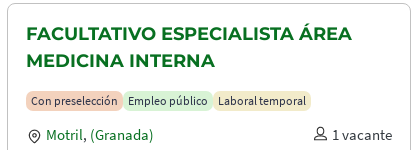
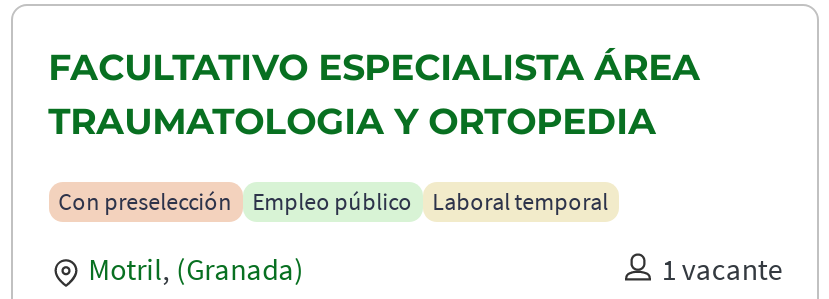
- MEDICINA INTERNA
+ TRAUMATOLOGIA Y ORTOPEDIA
